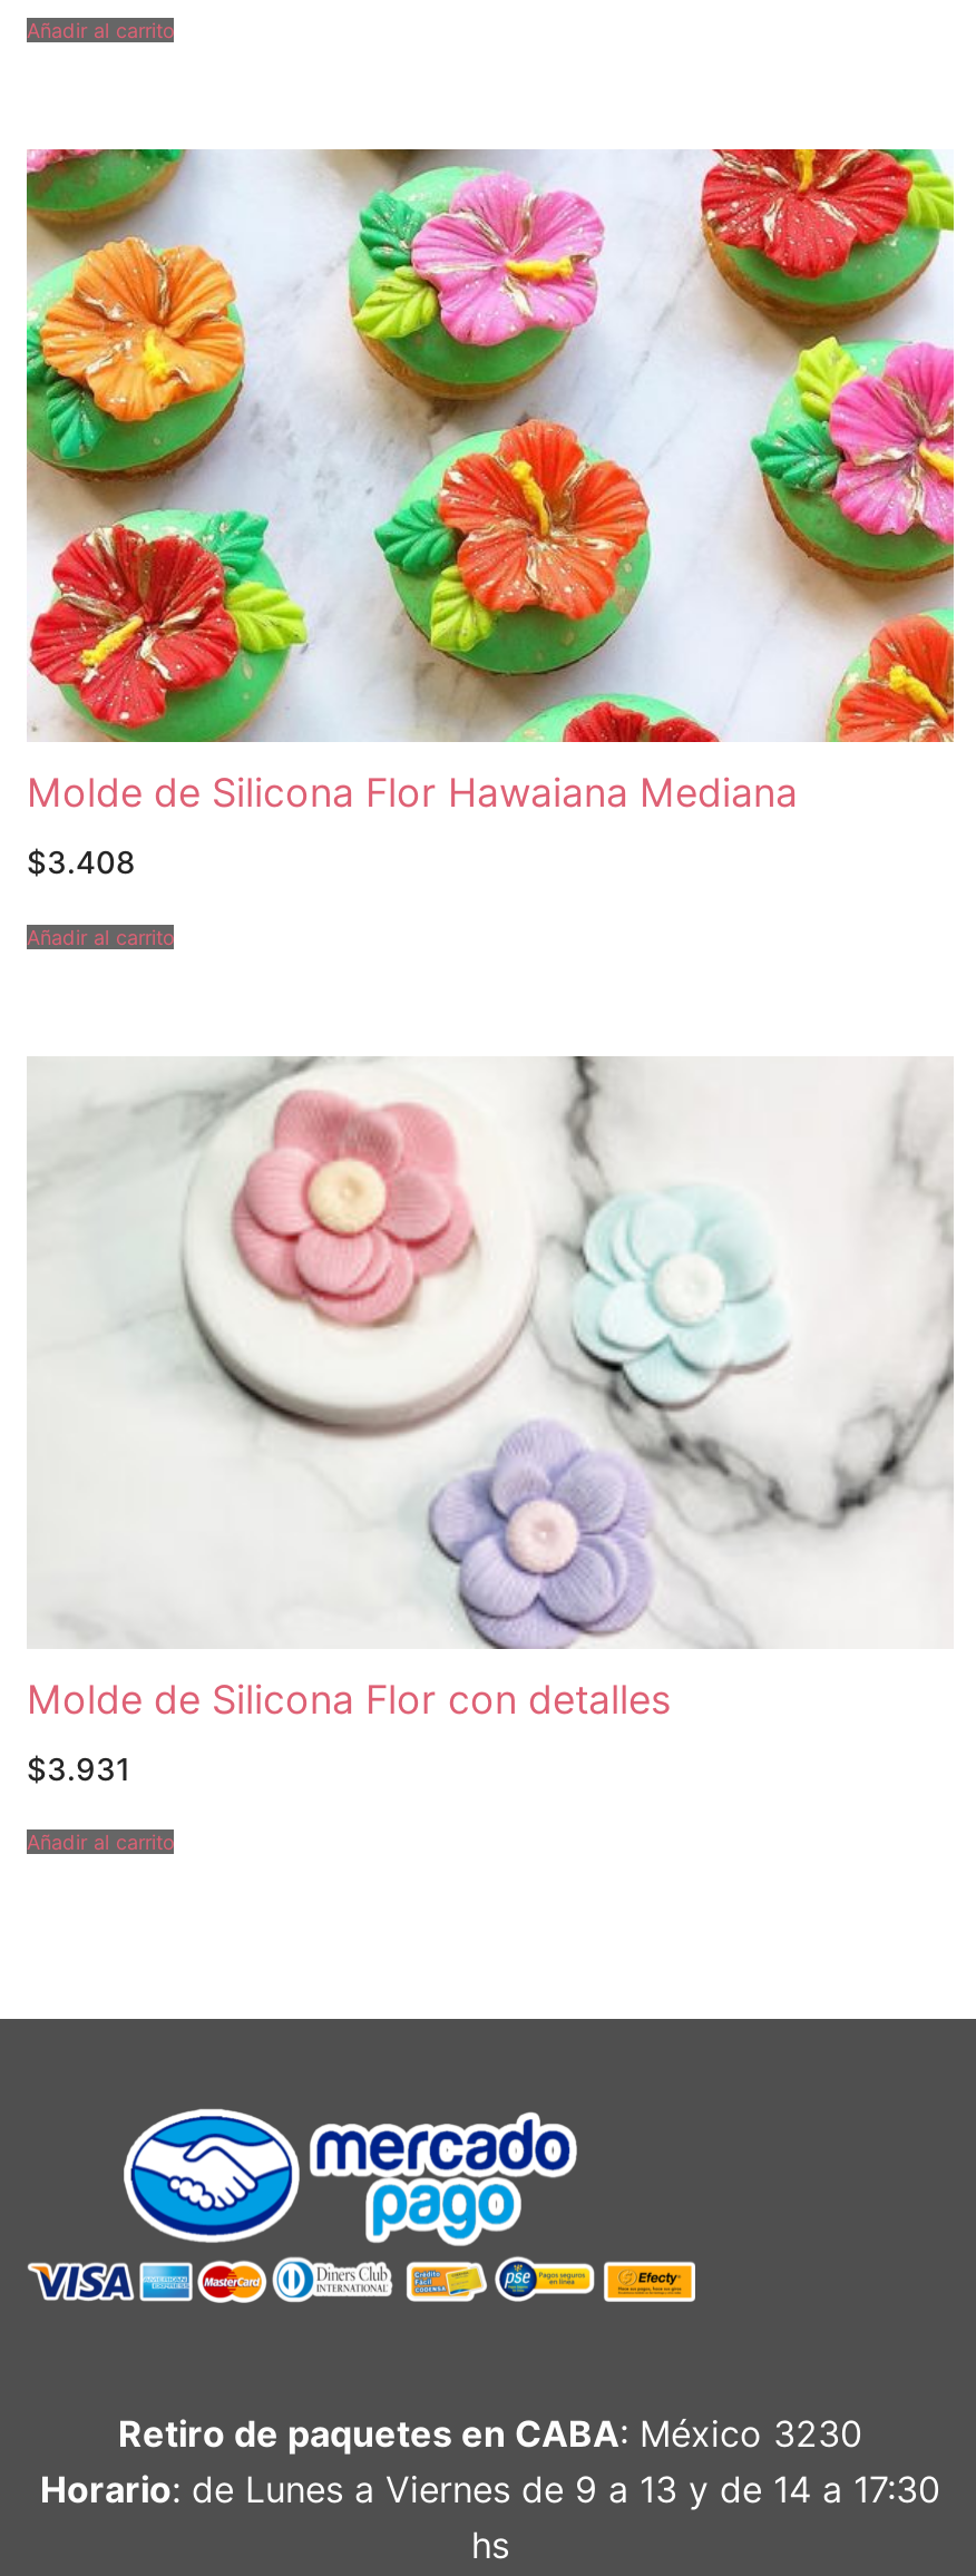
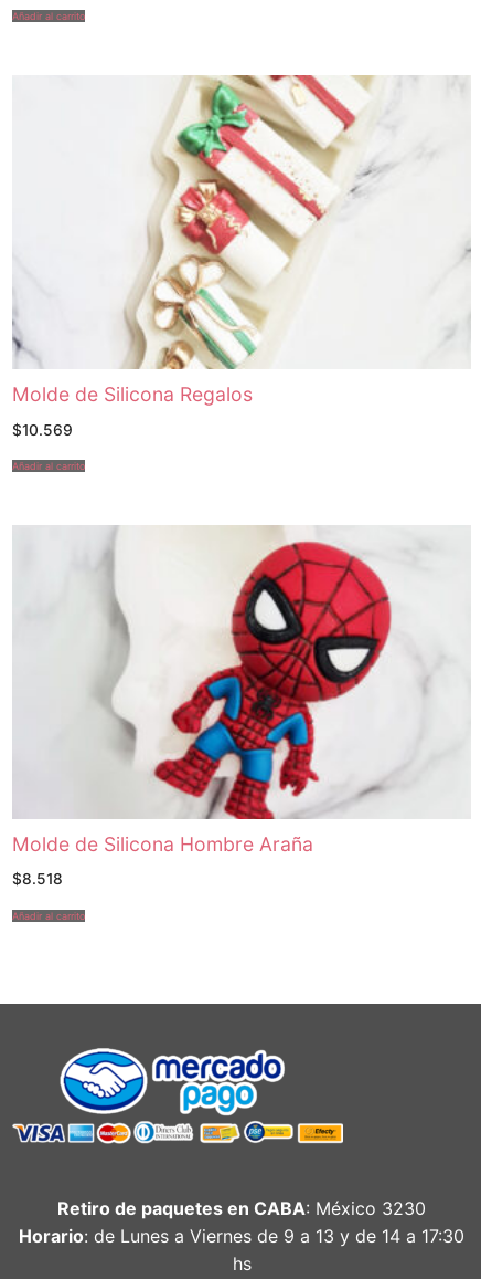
- [image]
- Molde de Silicona Flor Hawaiana Mediana
+ [image]
+ Molde de Silicona Regalos

- $3.408
+ $10.569

- [image]
- Molde de Silicona Flor con detalles
+ [image]
+ Molde de Silicona Hombre Araña

- $3.931
+ $8.518
